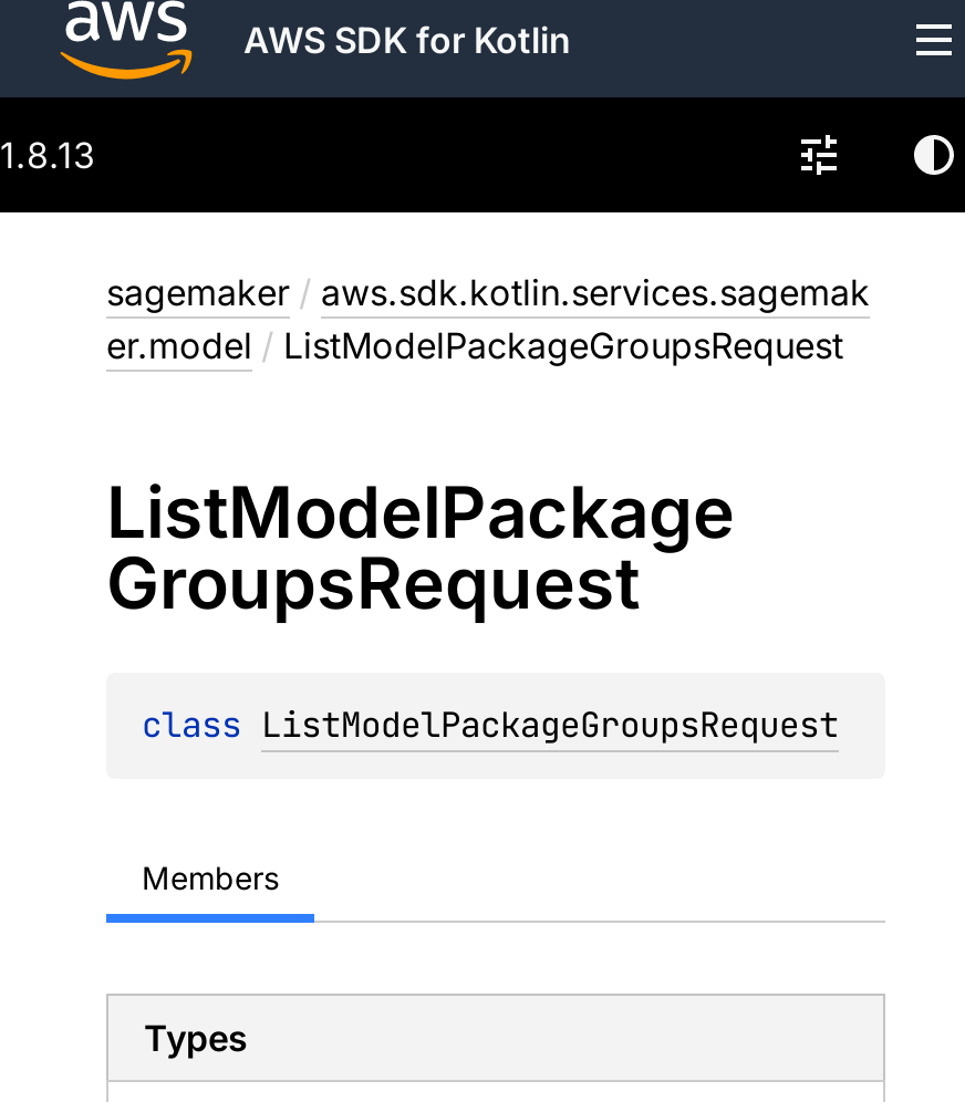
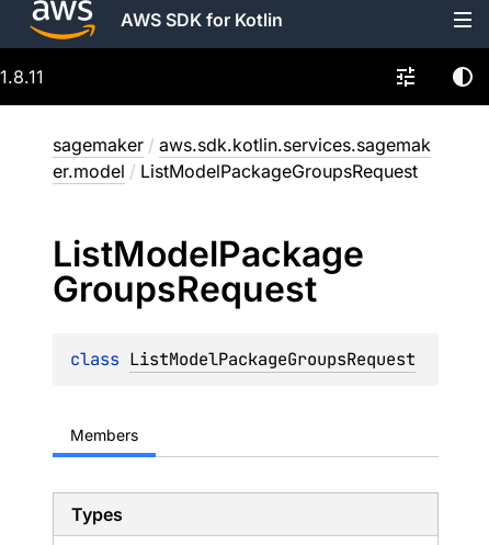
- 1.8.13
+ 1.8.11
